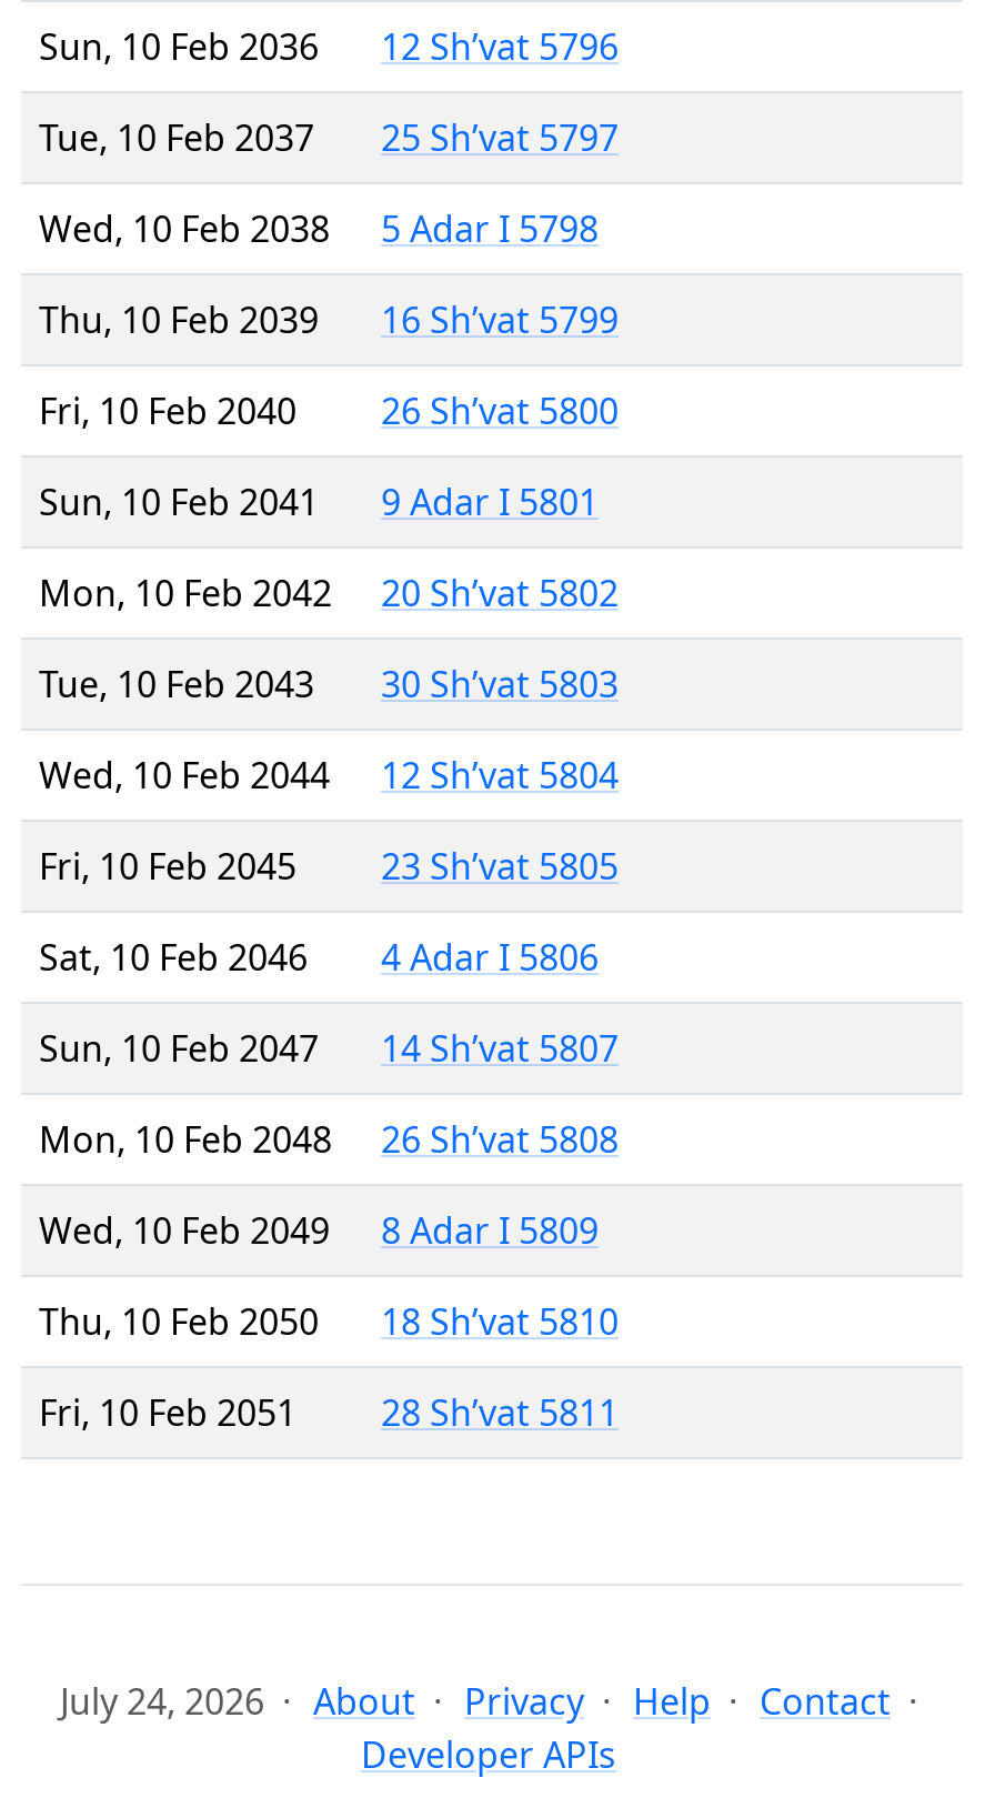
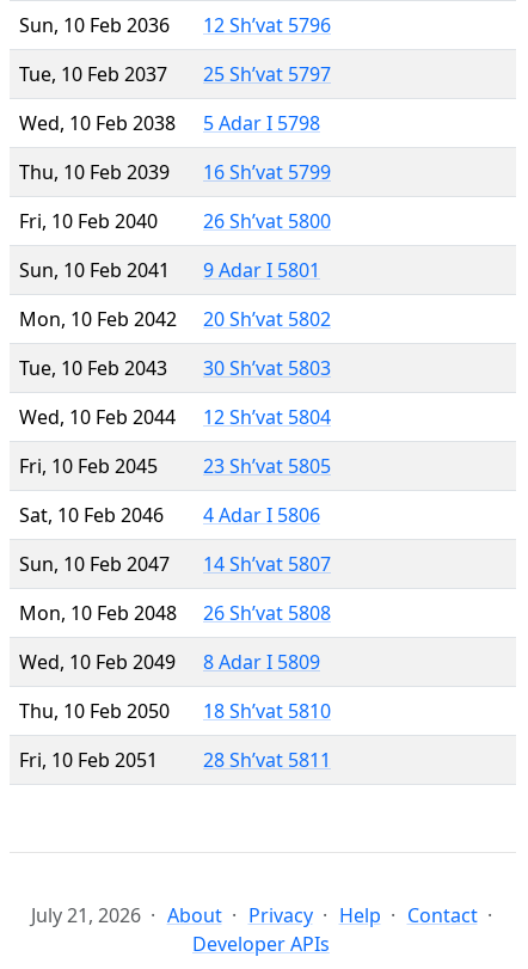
- July 24, 2026 About Privacy Help Contact
+ July 21, 2026 About Privacy Help Contact
